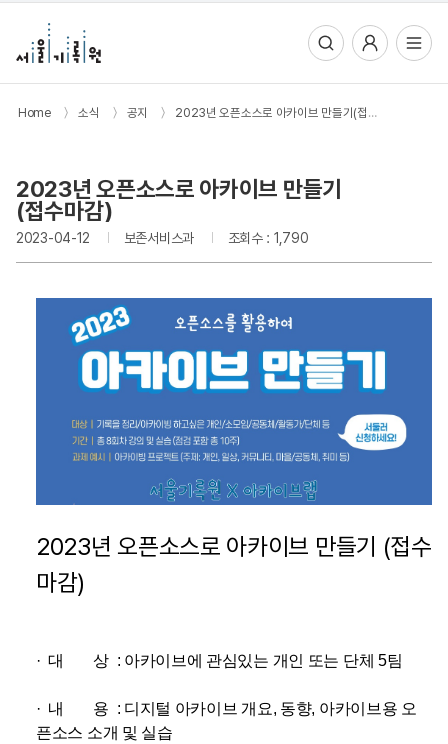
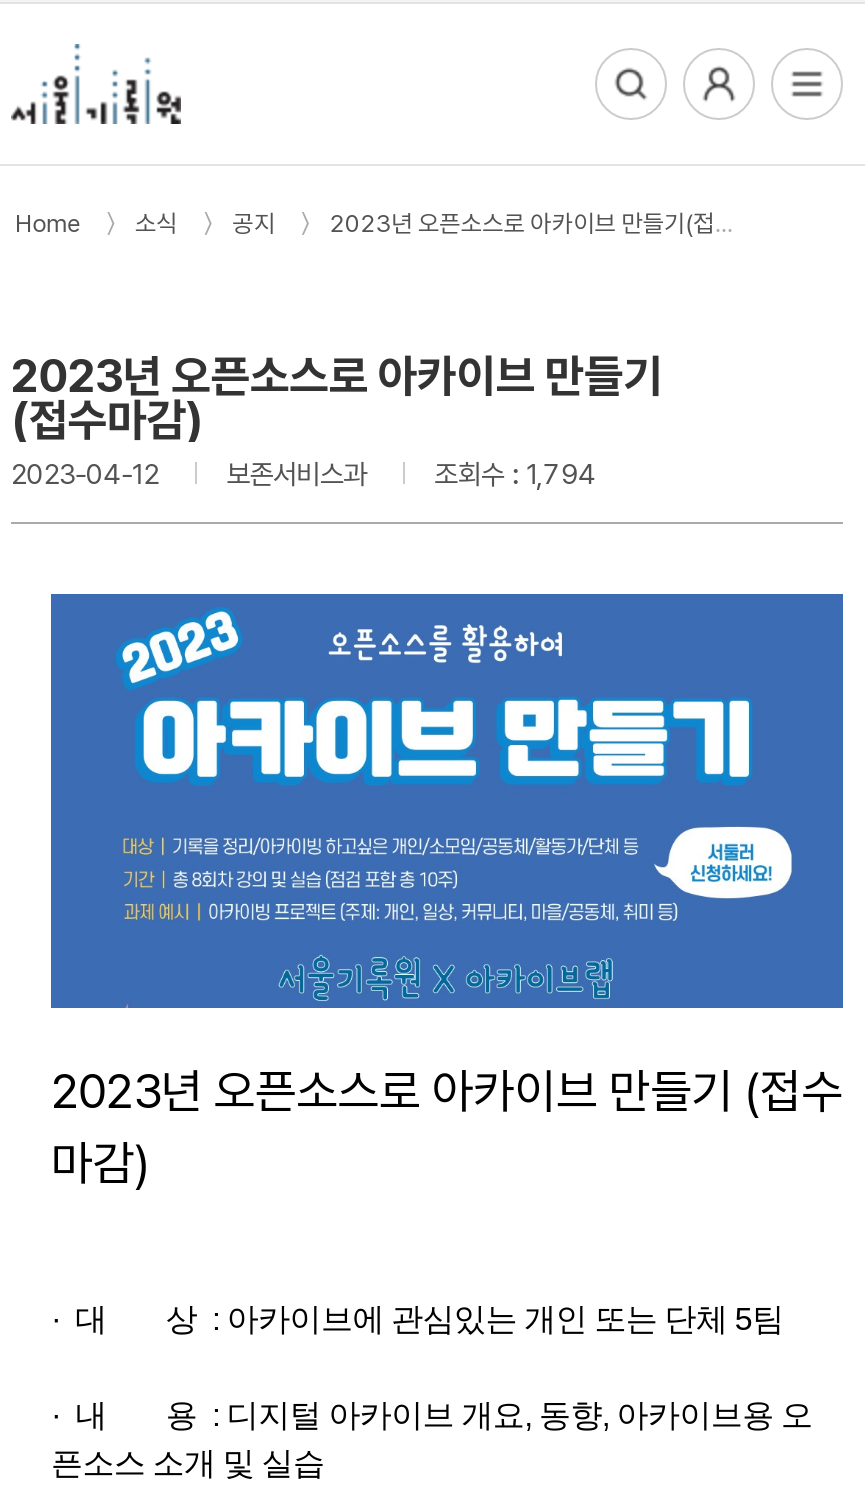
- 조회수 : 1,790
+ 조회수 : 1,794
